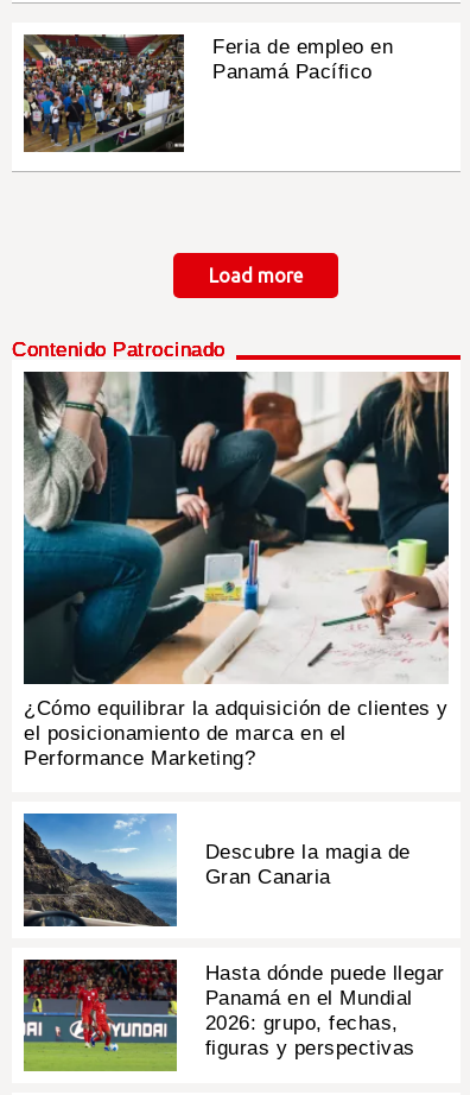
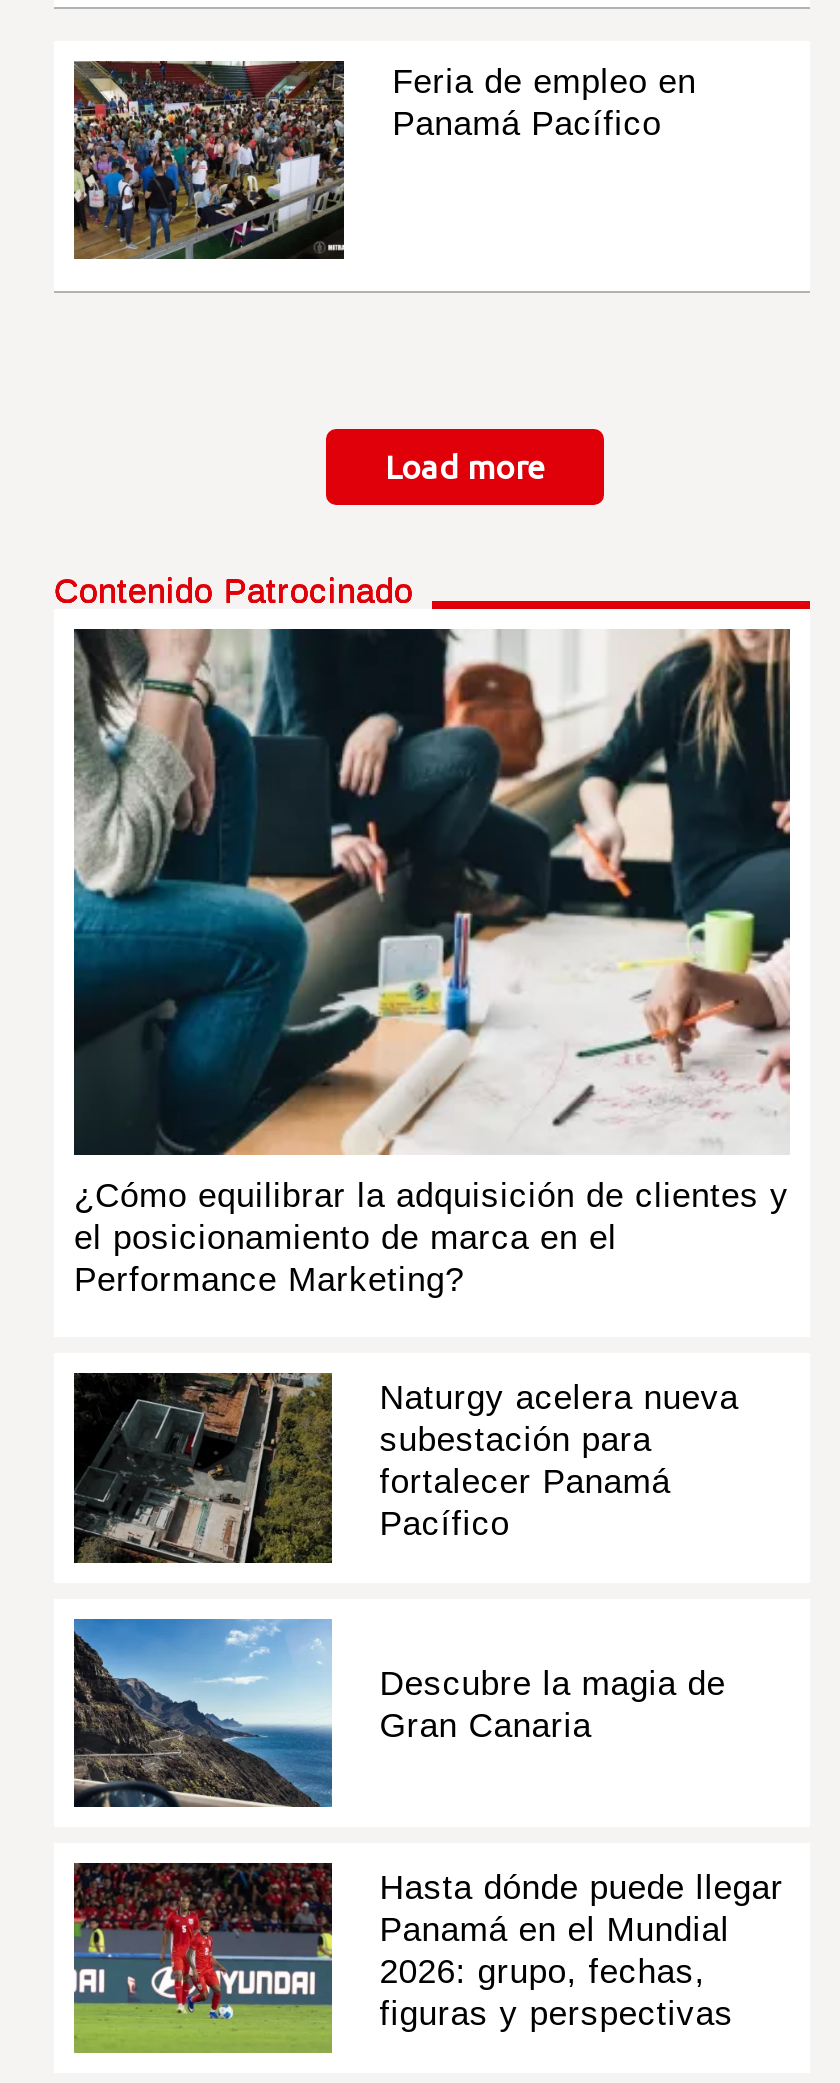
+ [image]
+ Naturgy acelera nueva
+ subestación para
+ fortalecer Panamá
+ Pacífico
